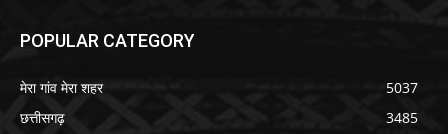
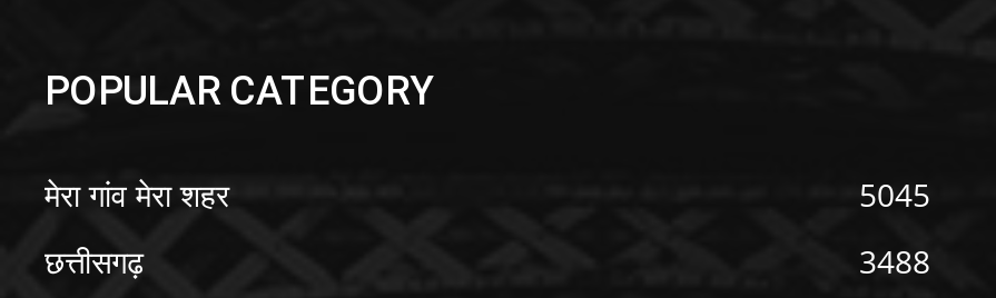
- 5037
+ 5045

- 3485
+ 3488
